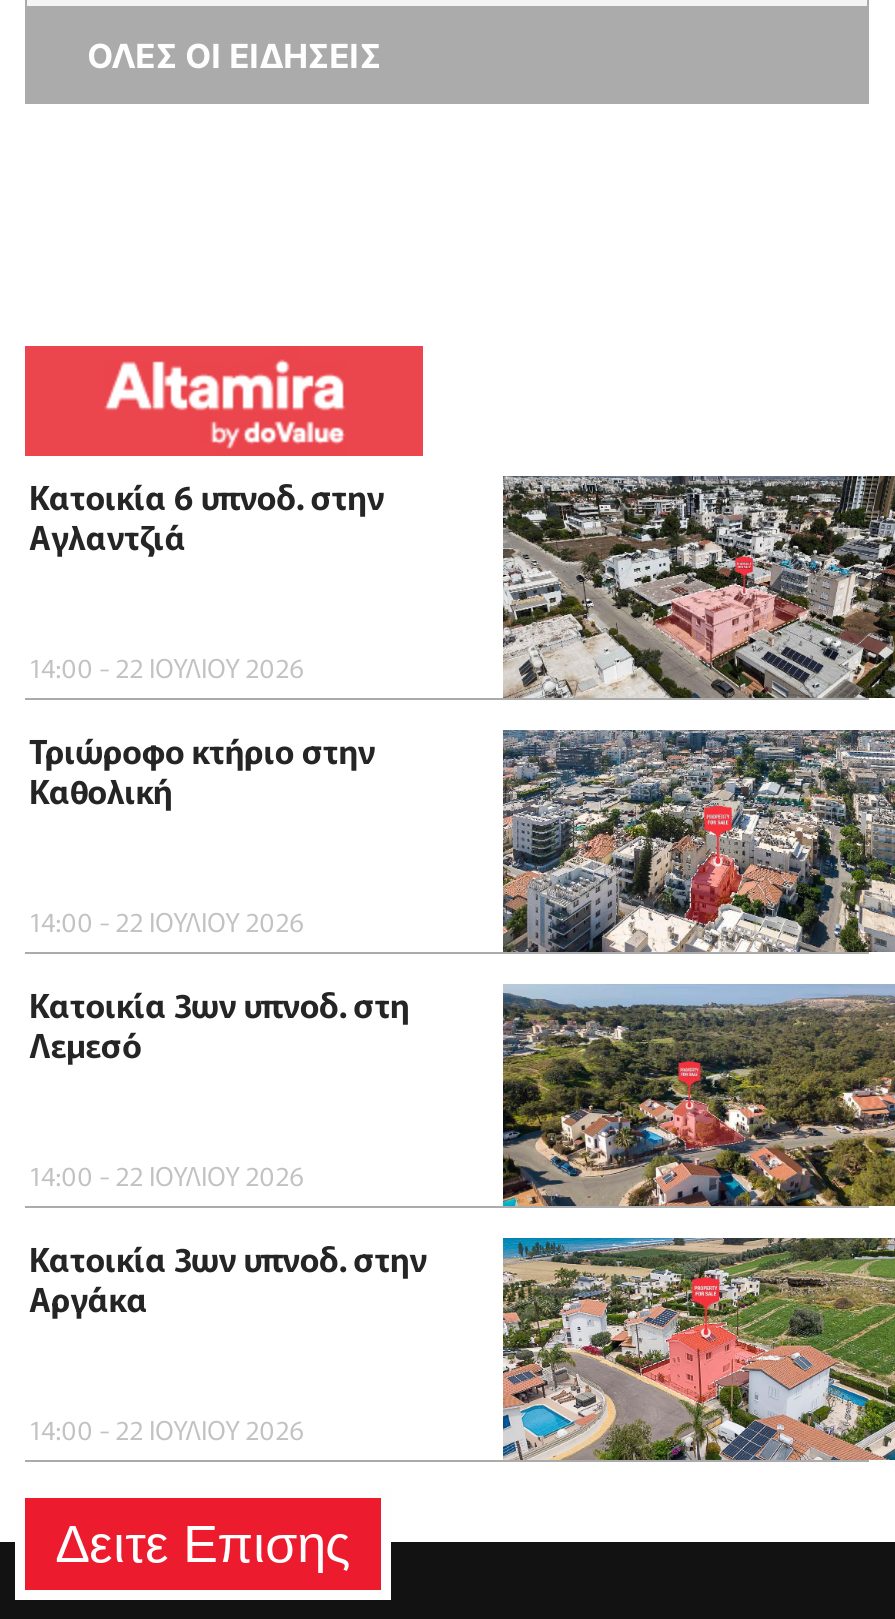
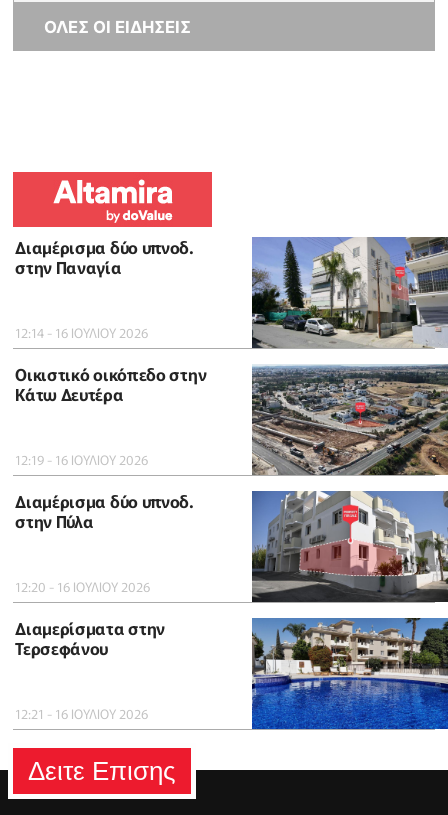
- Κατοικία 6 υπνοδ. στην
- Αγλαντζιά
+ Διαμέρισμα δύο υπνοδ.
+ στην Παναγία

- [image]
+ [image]

- 14:00 - 22 ΙΟΥΛΙΟΥ 2026
+ 12:14 - 16 ΙΟΥΛΙΟΥ 2026

- Τριώροφο κτήριο στην
- Καθολική
+ Οικιστικό οικόπεδο στην
+ Κάτω Δευτέρα

- [image]
+ [image]

- 14:00 - 22 ΙΟΥΛΙΟΥ 2026
+ 12:19 - 16 ΙΟΥΛΙΟΥ 2026

- Κατοικία 3ων υπνοδ. στη
- Λεμεσό
+ Διαμέρισμα δύο υπνοδ.
+ στην Πύλα

- [image]
+ [image]

- 14:00 - 22 ΙΟΥΛΙΟΥ 2026
+ 12:20 - 16 ΙΟΥΛΙΟΥ 2026

- Κατοικία 3ων υπνοδ. στην
- Αργάκα
+ Διαμερίσματα στην
+ Τερσεφάνου

- [image]
+ [image]

- 14:00 - 22 ΙΟΥΛΙΟΥ 2026
+ 12:21 - 16 ΙΟΥΛΙΟΥ 2026
